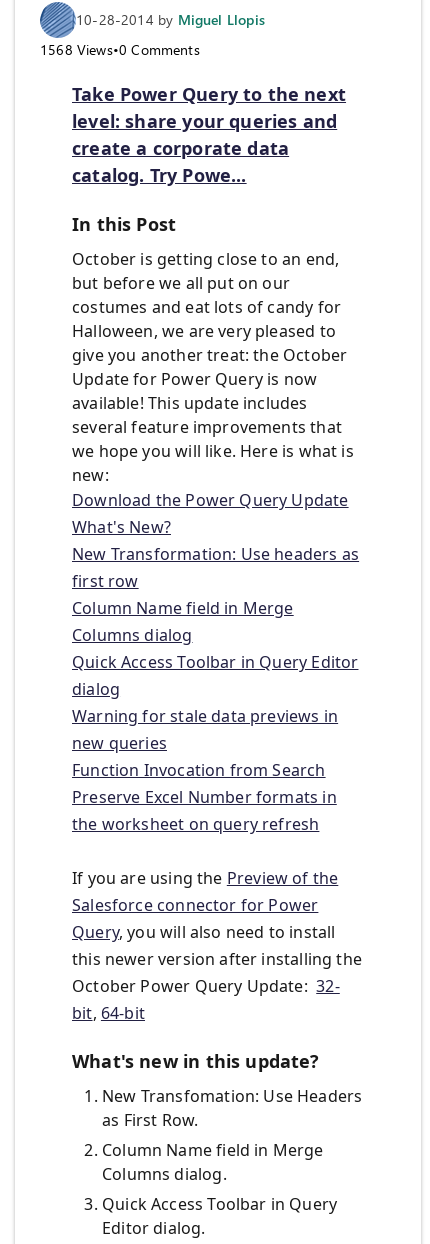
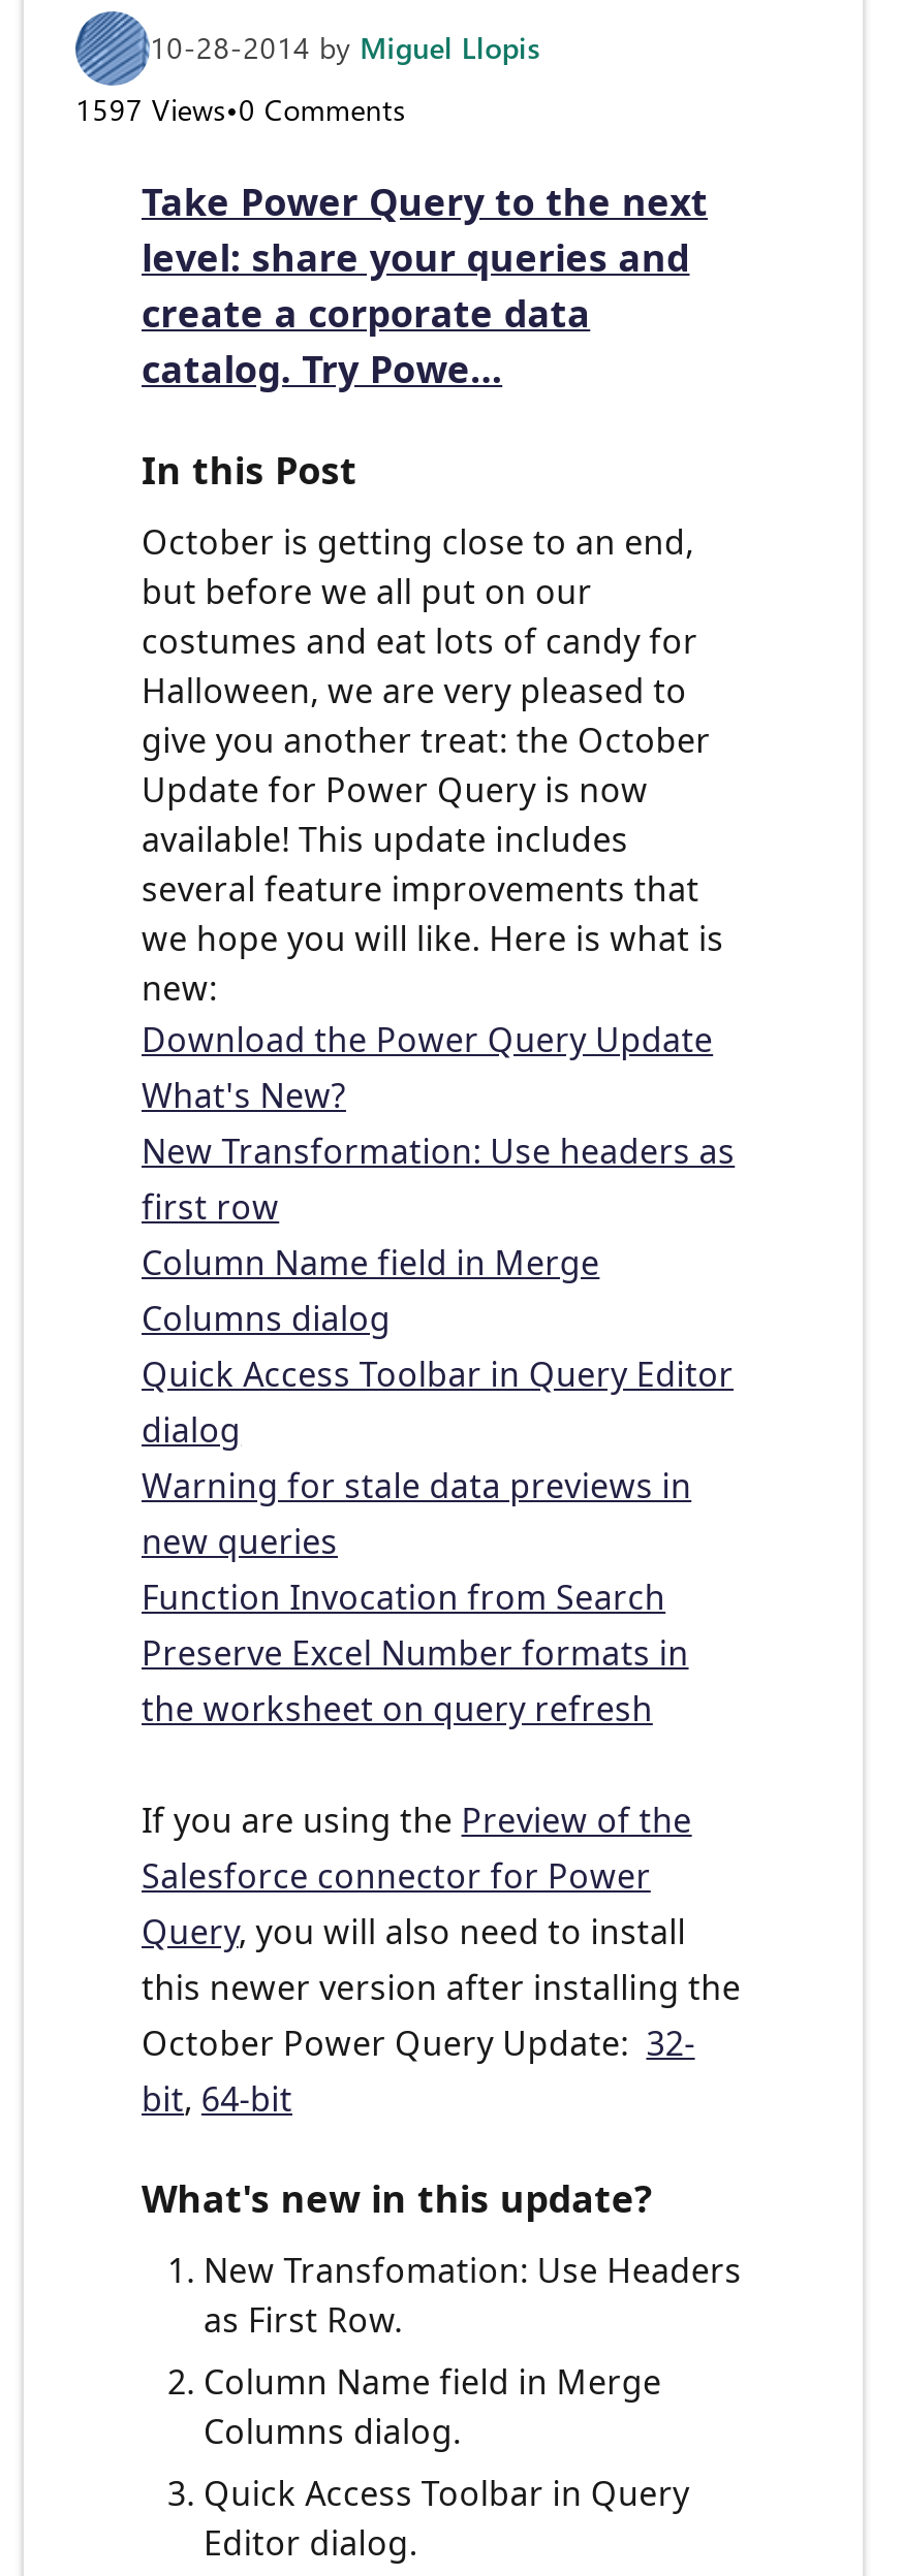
- 1568 Views•0 Comments
+ 1597 Views•0 Comments
